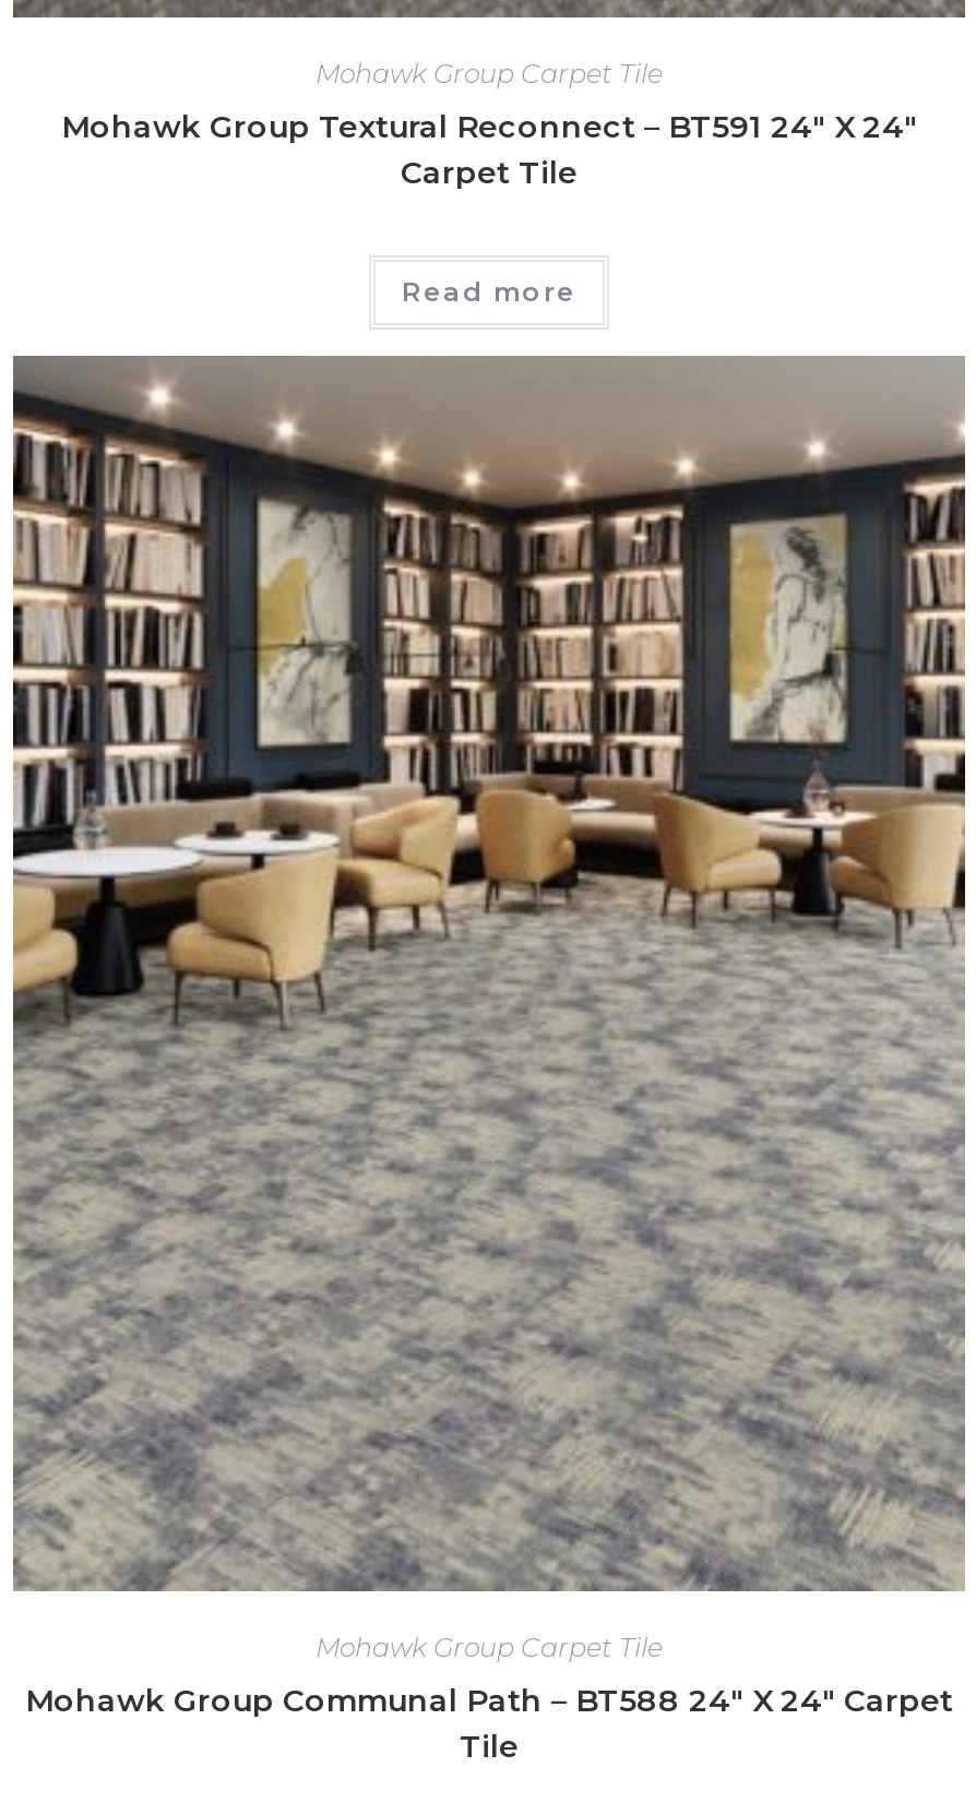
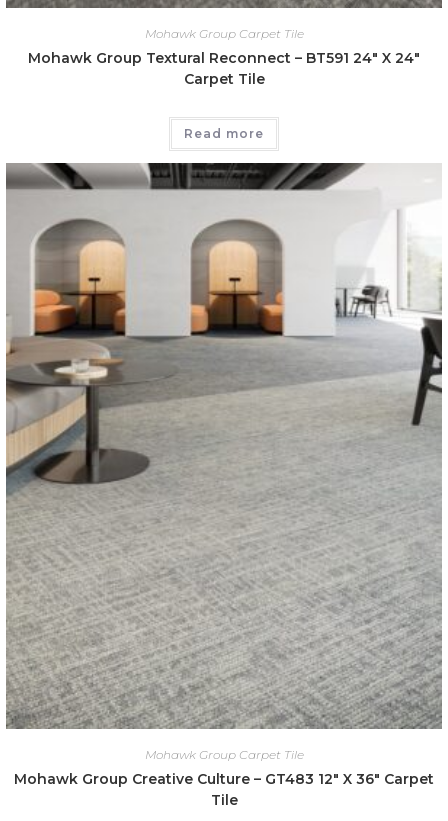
- [image]
+ [image]

- Mohawk Group Communal Path – BT588 24″ X 24″ Carpet
+ Mohawk Group Creative Culture – GT483 12″ X 36″ Carpet
